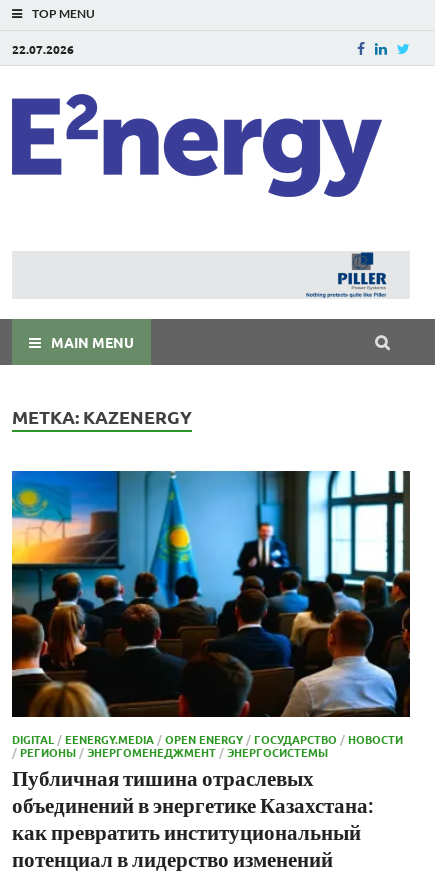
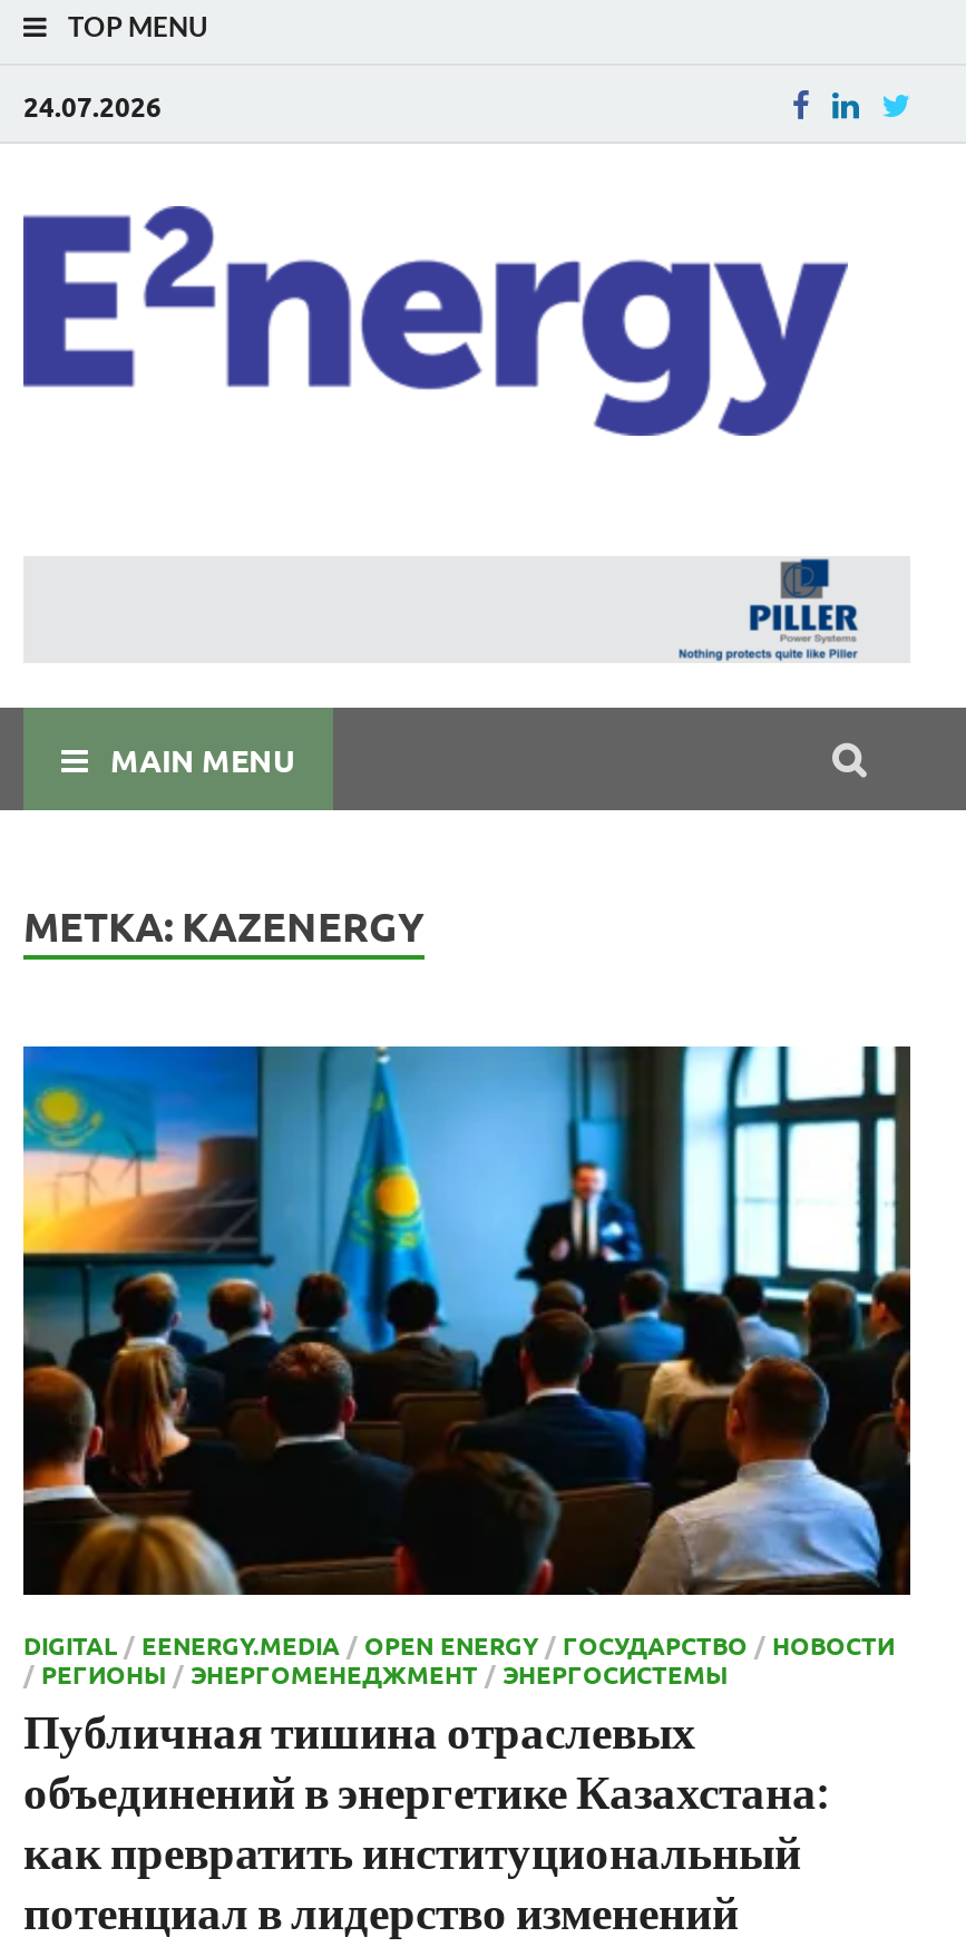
- 22.07.2026
+ 24.07.2026
